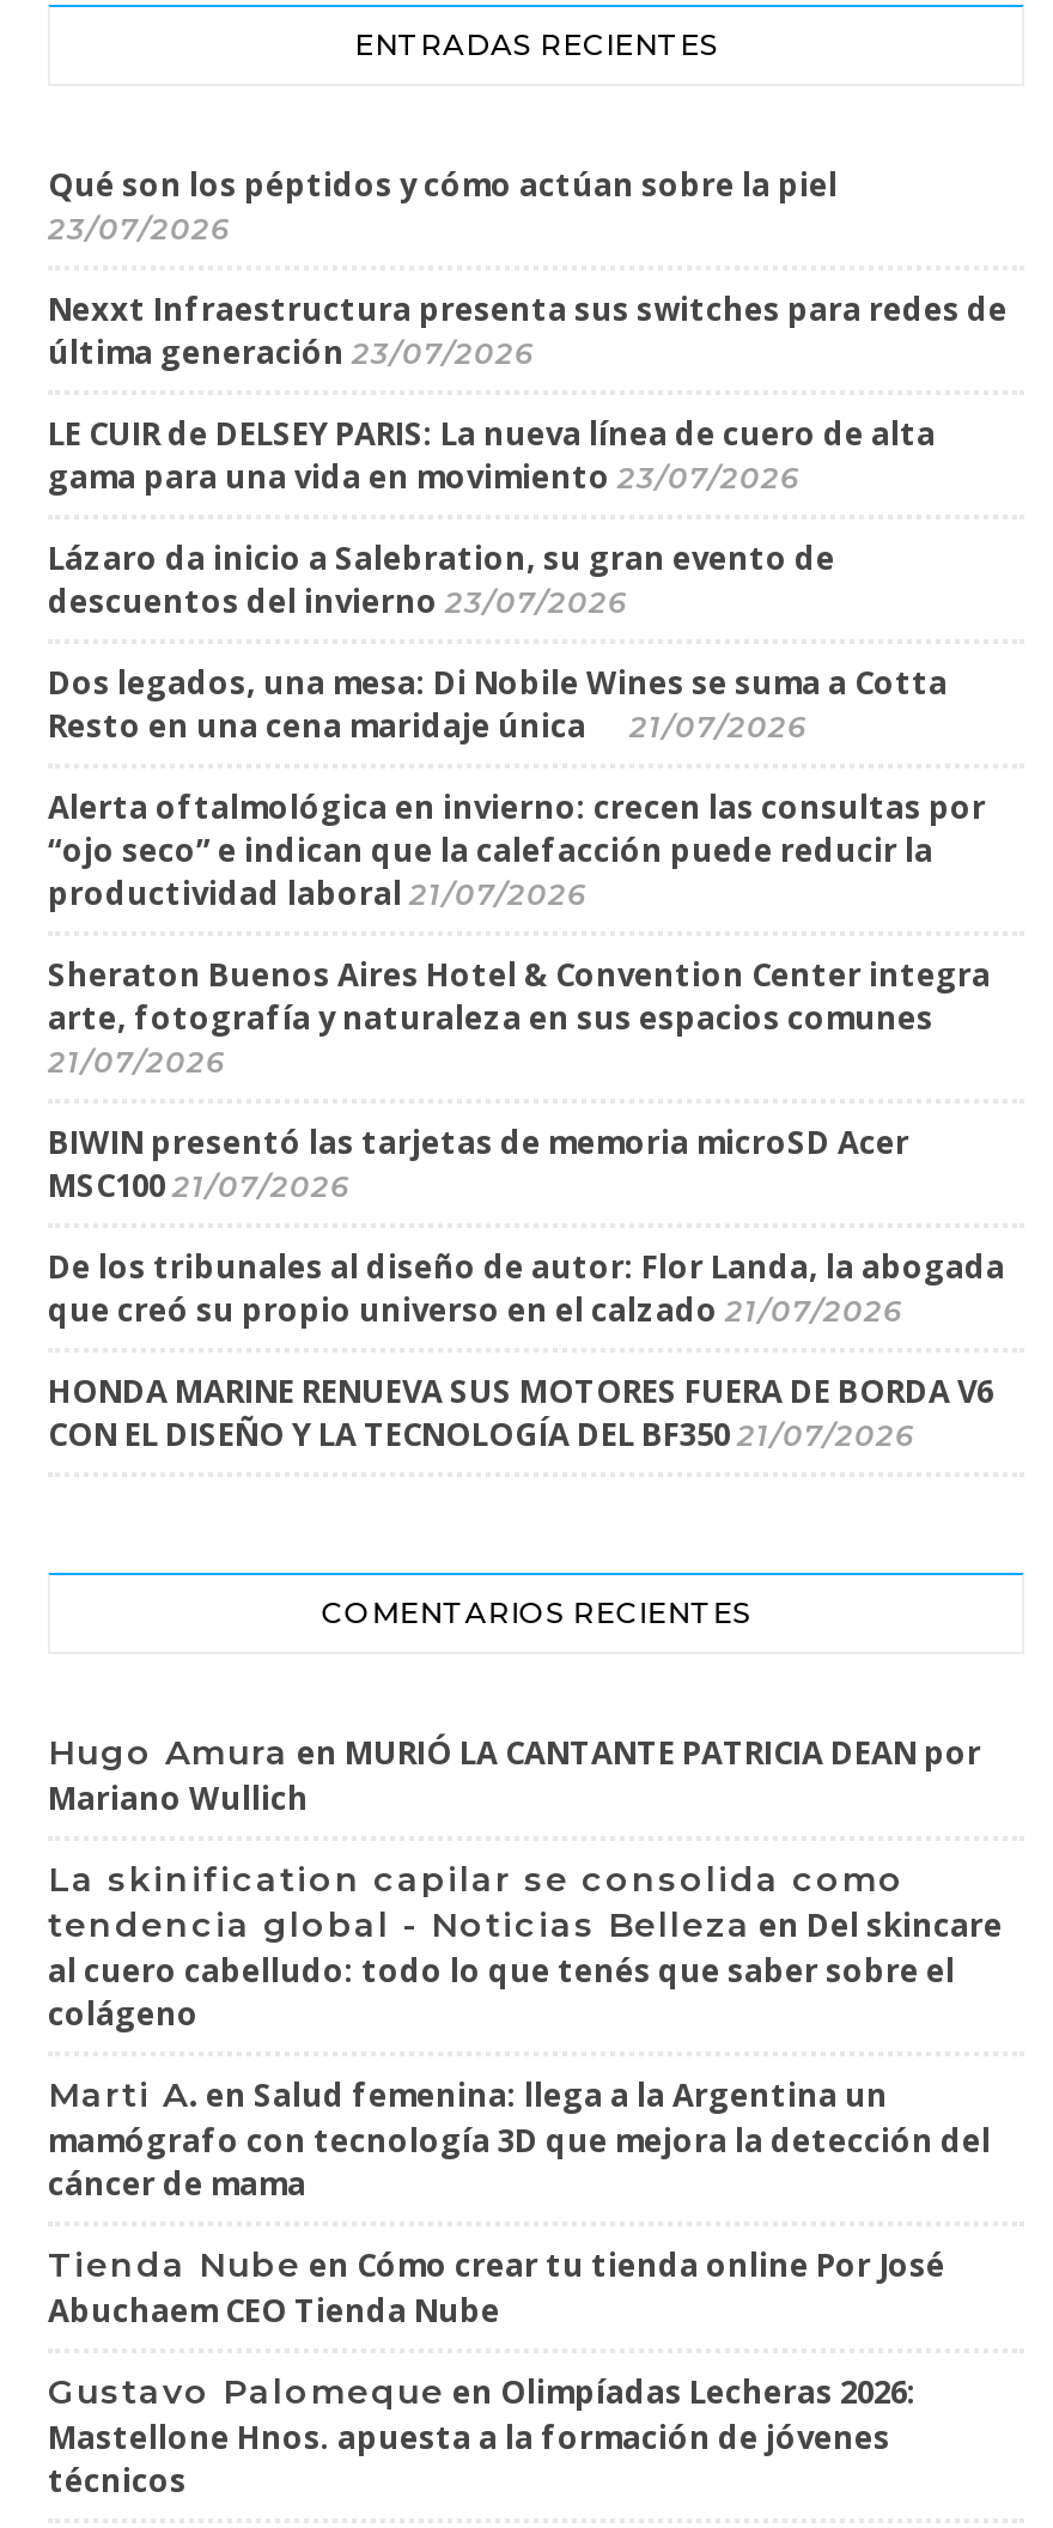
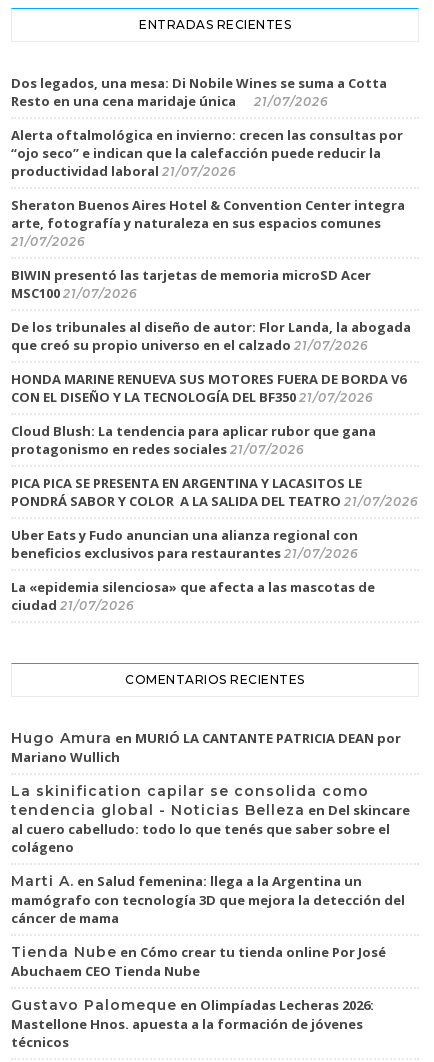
- Qué son los péptidos y cómo actúan sobre la piel
- 23/07/2026
- Nexxt Infraestructura presenta sus switches para redes de
- última generación 23/07/2026
- LE CUIR de DELSEY PARIS: La nueva línea de cuero de alta
- gama para una vida en movimiento 23/07/2026
- Lázaro da inicio a Salebration, su gran evento de
- descuentos del invierno 23/07/2026

moved up: Dos legados, una mesa: Di Nobile Wines se suma a Cotta | Resto en una cena maridaje única 21/07/2026 | Alerta oftalmológica en invierno: crecen las consultas por | ... | HONDA MARINE RENUEVA SUS MOTORES FUERA DE BORDA V6 | CON EL DISEÑO Y LA TECNOLOGÍA DEL BF350 21/07/2026

+ Cloud Blush: La tendencia para aplicar rubor que gana
+ protagonismo en redes sociales 21/07/2026
+ PICA PICA SE PRESENTA EN ARGENTINA Y LACASITOS LE
+ PONDRÁ SABOR Y COLOR A LA SALIDA DEL TEATRO 21/07/2026
+ Uber Eats y Fudo anuncian una alianza regional con
+ beneficios exclusivos para restaurantes 21/07/2026
+ La «epidemia silenciosa» que afecta a las mascotas de
+ ciudad 21/07/2026
